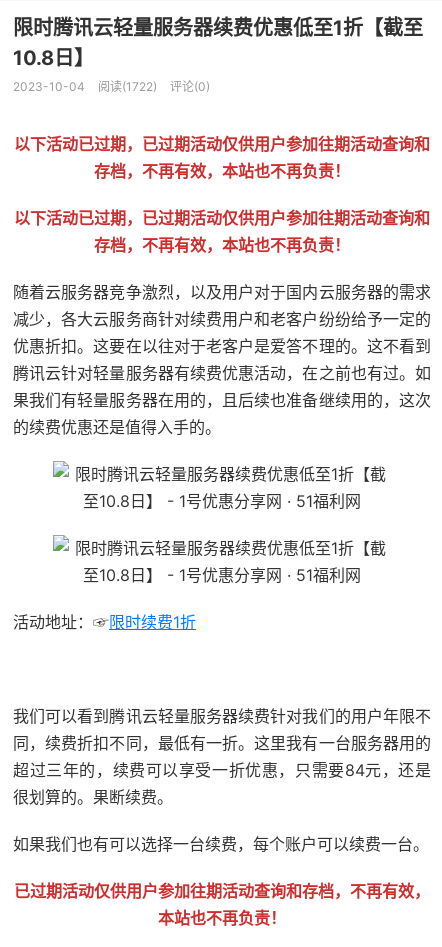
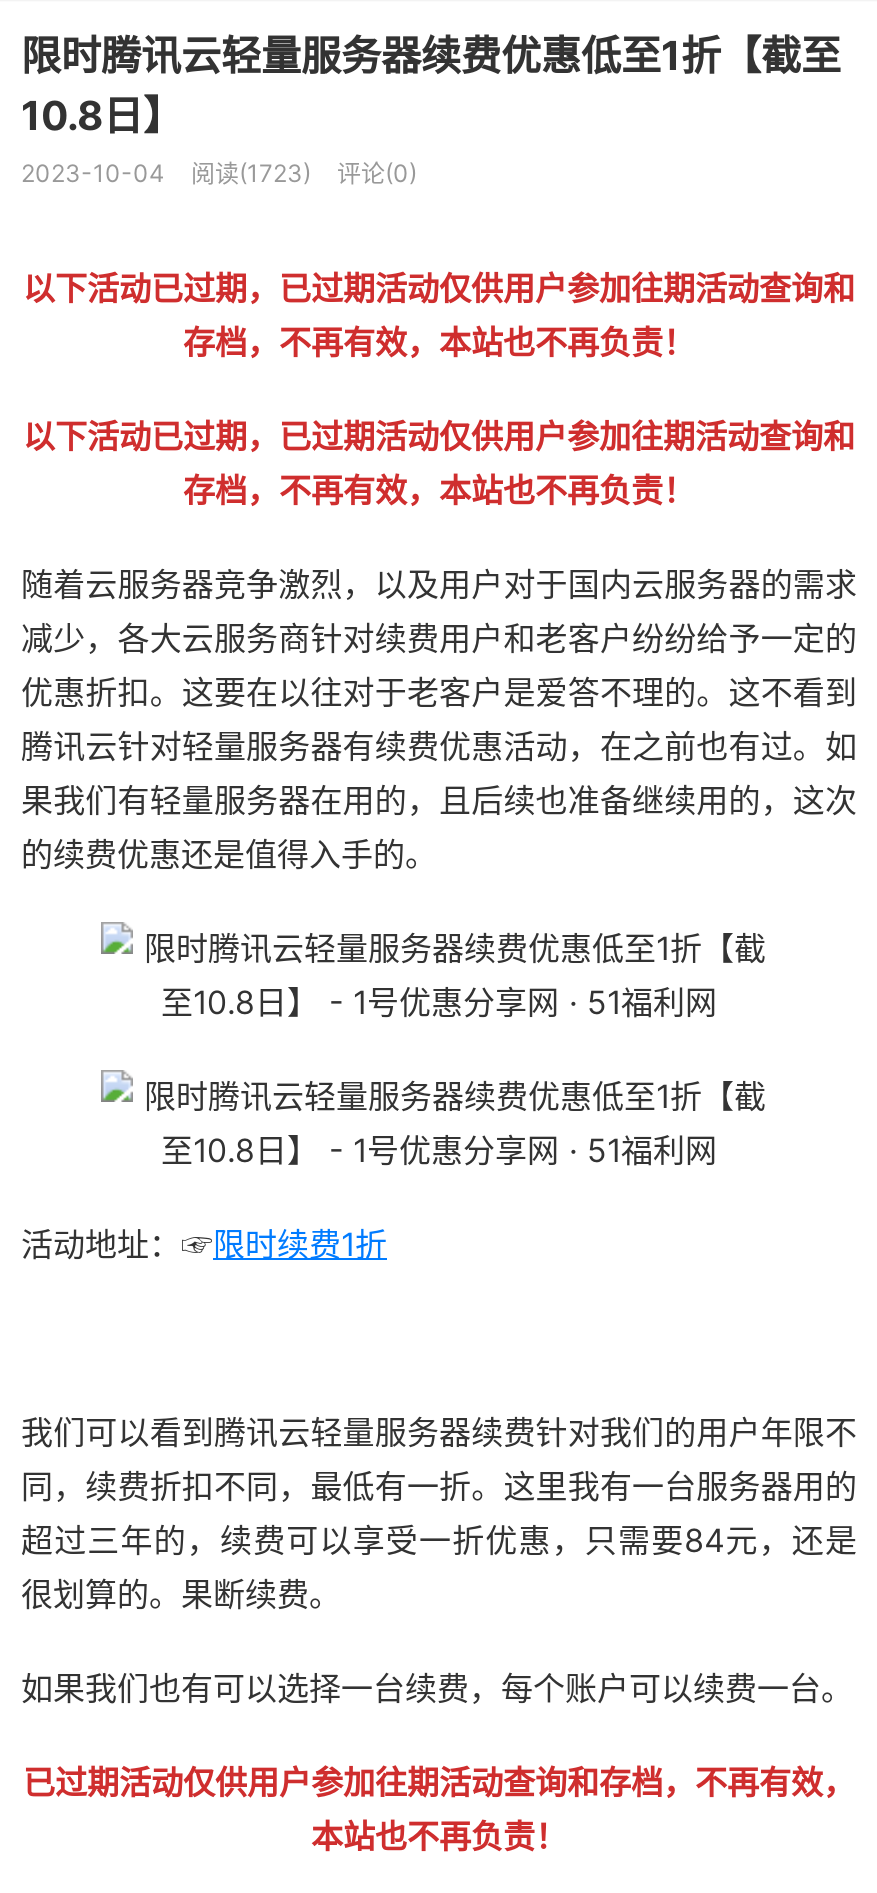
- 2023-10-04 阅读(1722) 评论(0)
+ 2023-10-04 阅读(1723) 评论(0)
